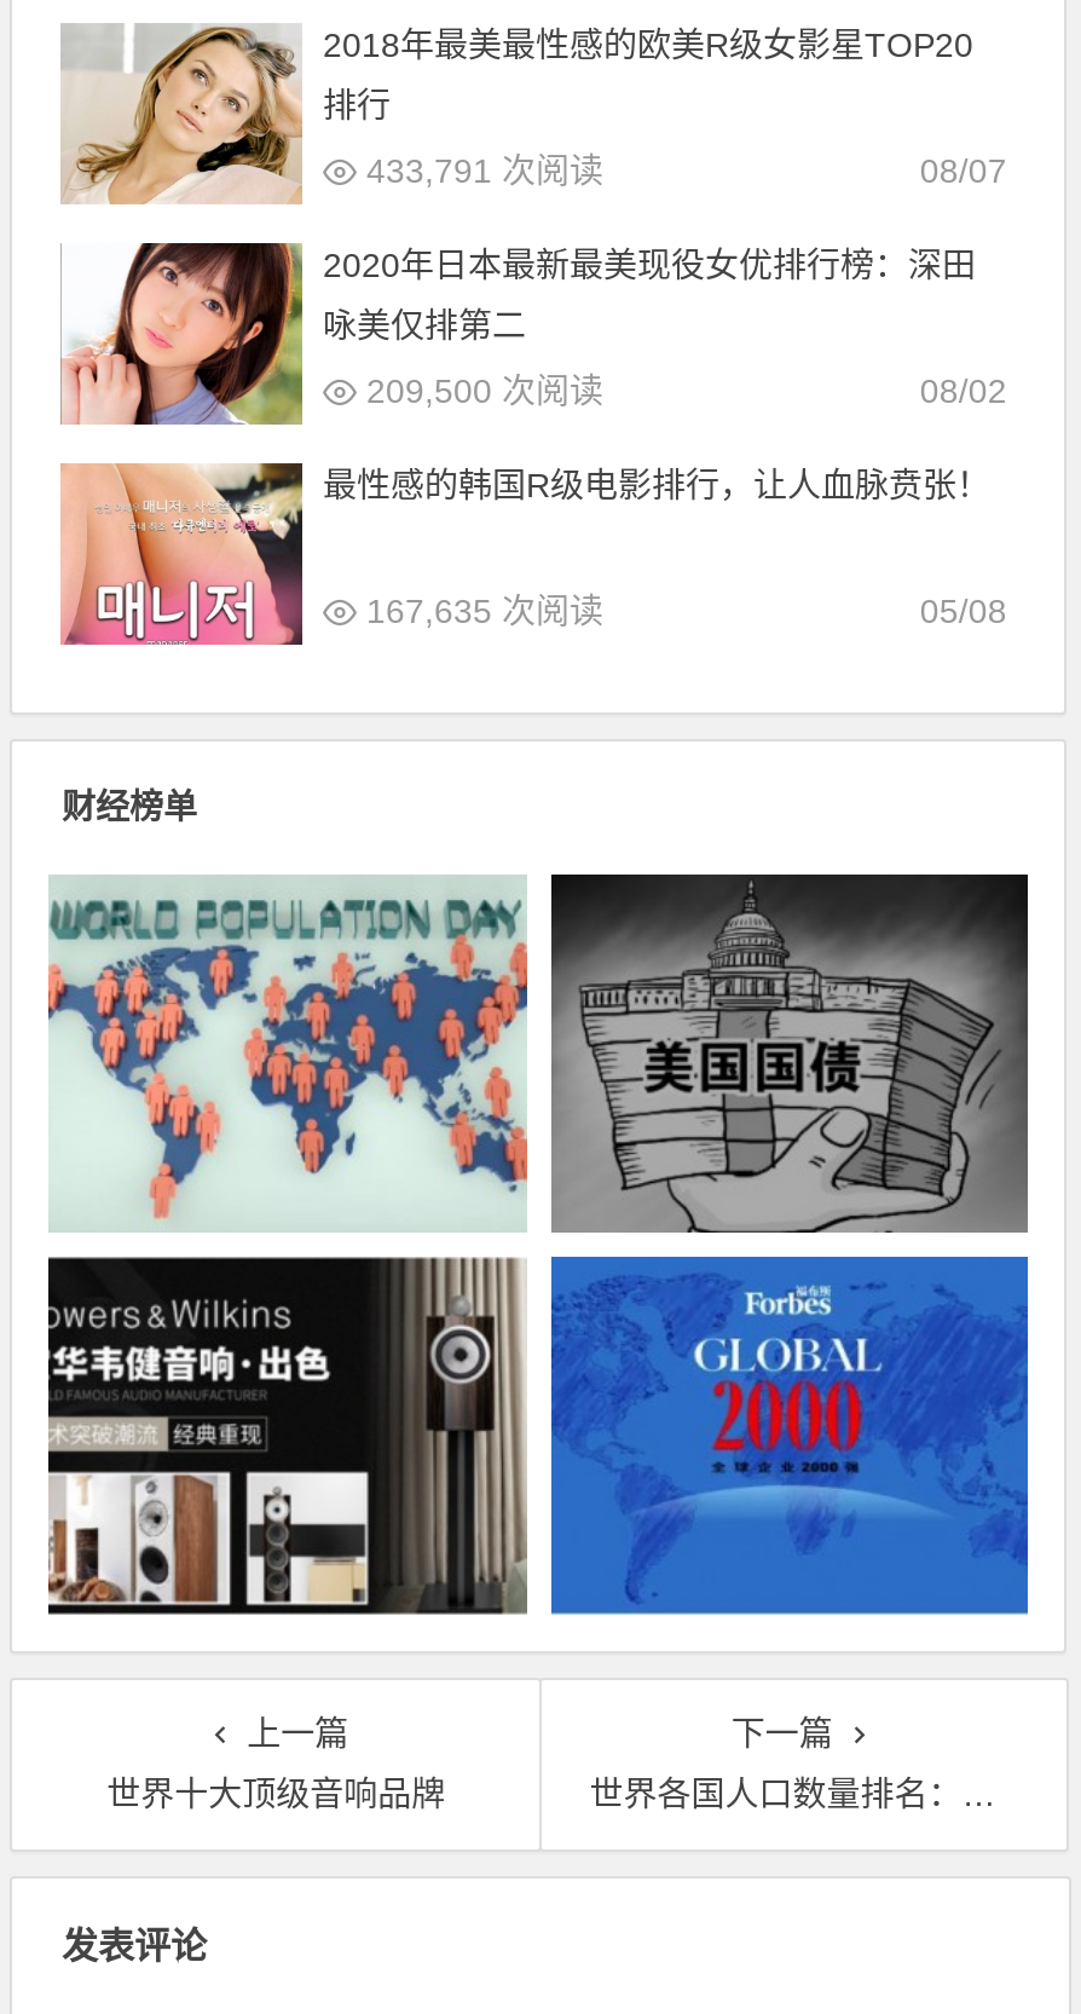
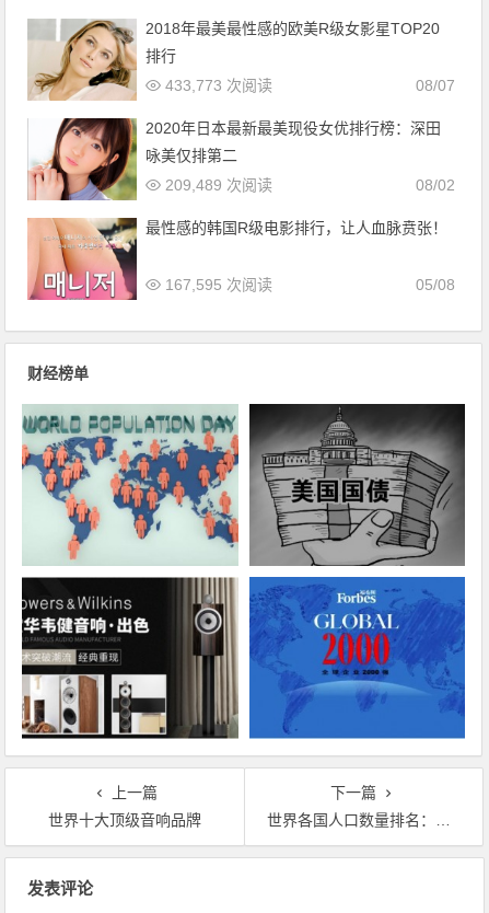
- 433,791 次阅读
+ 433,773 次阅读

- 209,500 次阅读
+ 209,489 次阅读

- 167,635 次阅读
+ 167,595 次阅读
